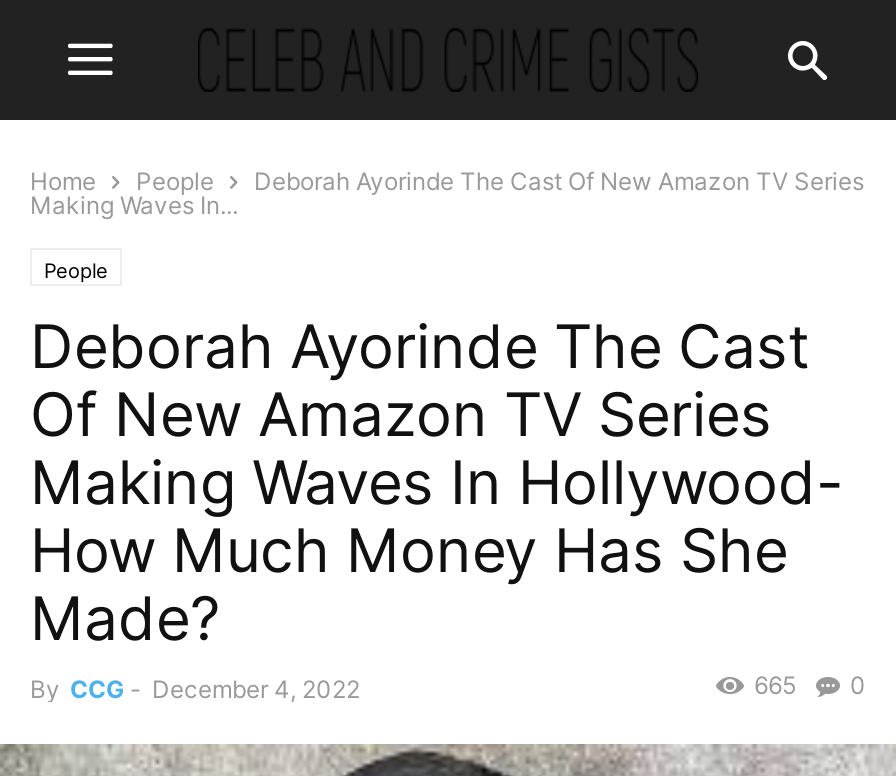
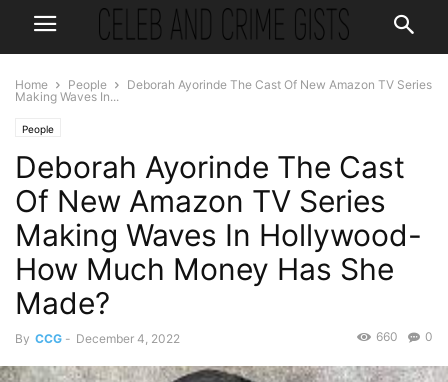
- 665 0
+ 660 0
